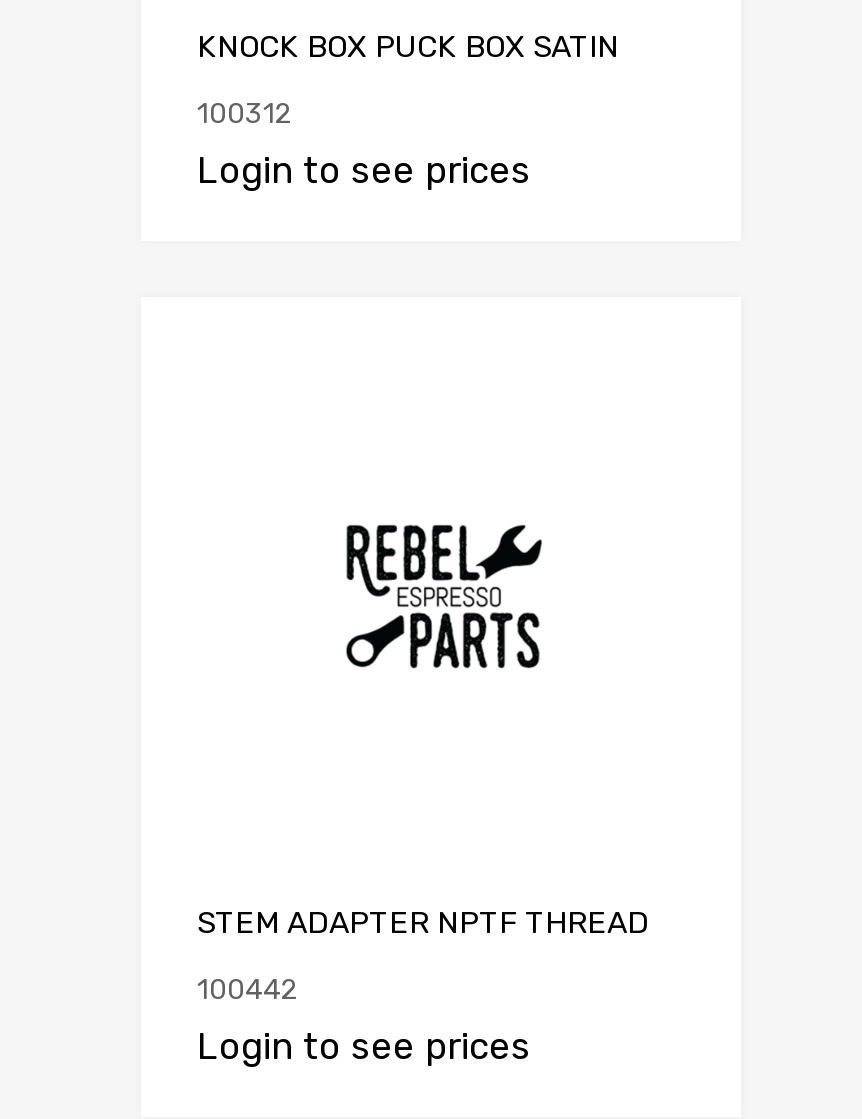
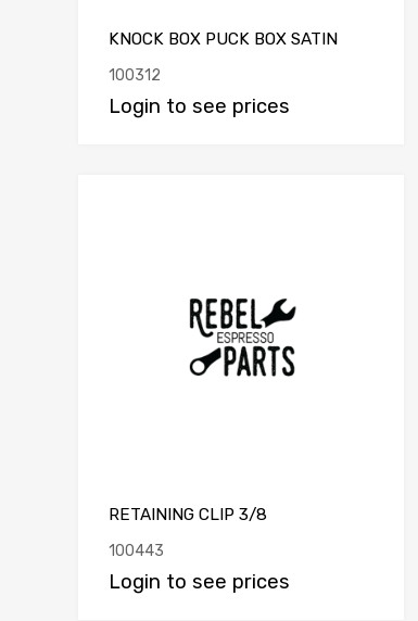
- STEM ADAPTER NPTF THREAD
+ RETAINING CLIP 3/8

- 100442
+ 100443
